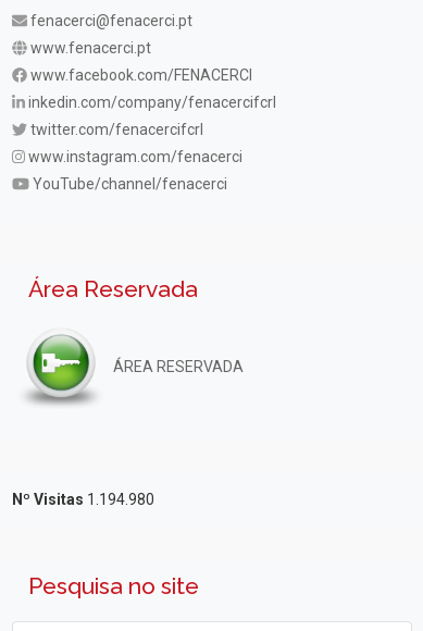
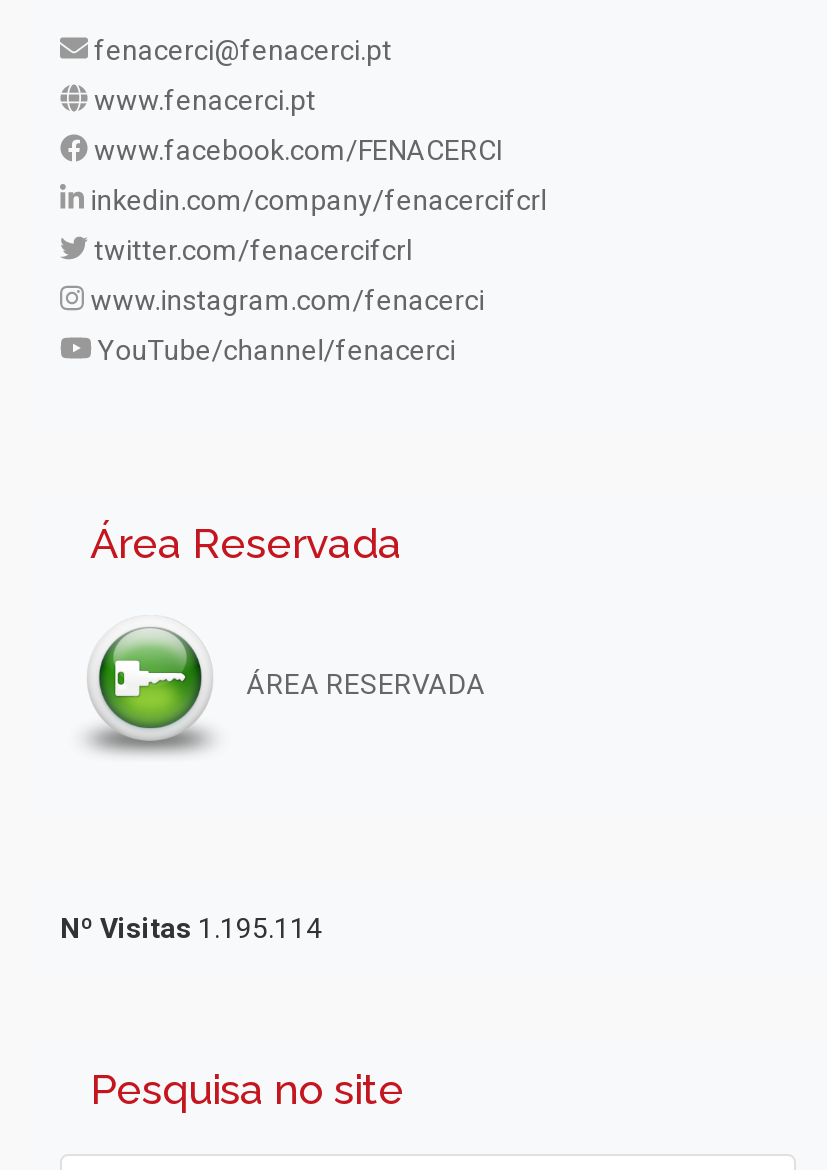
- Nº Visitas 1.194.980
+ Nº Visitas 1.195.114
